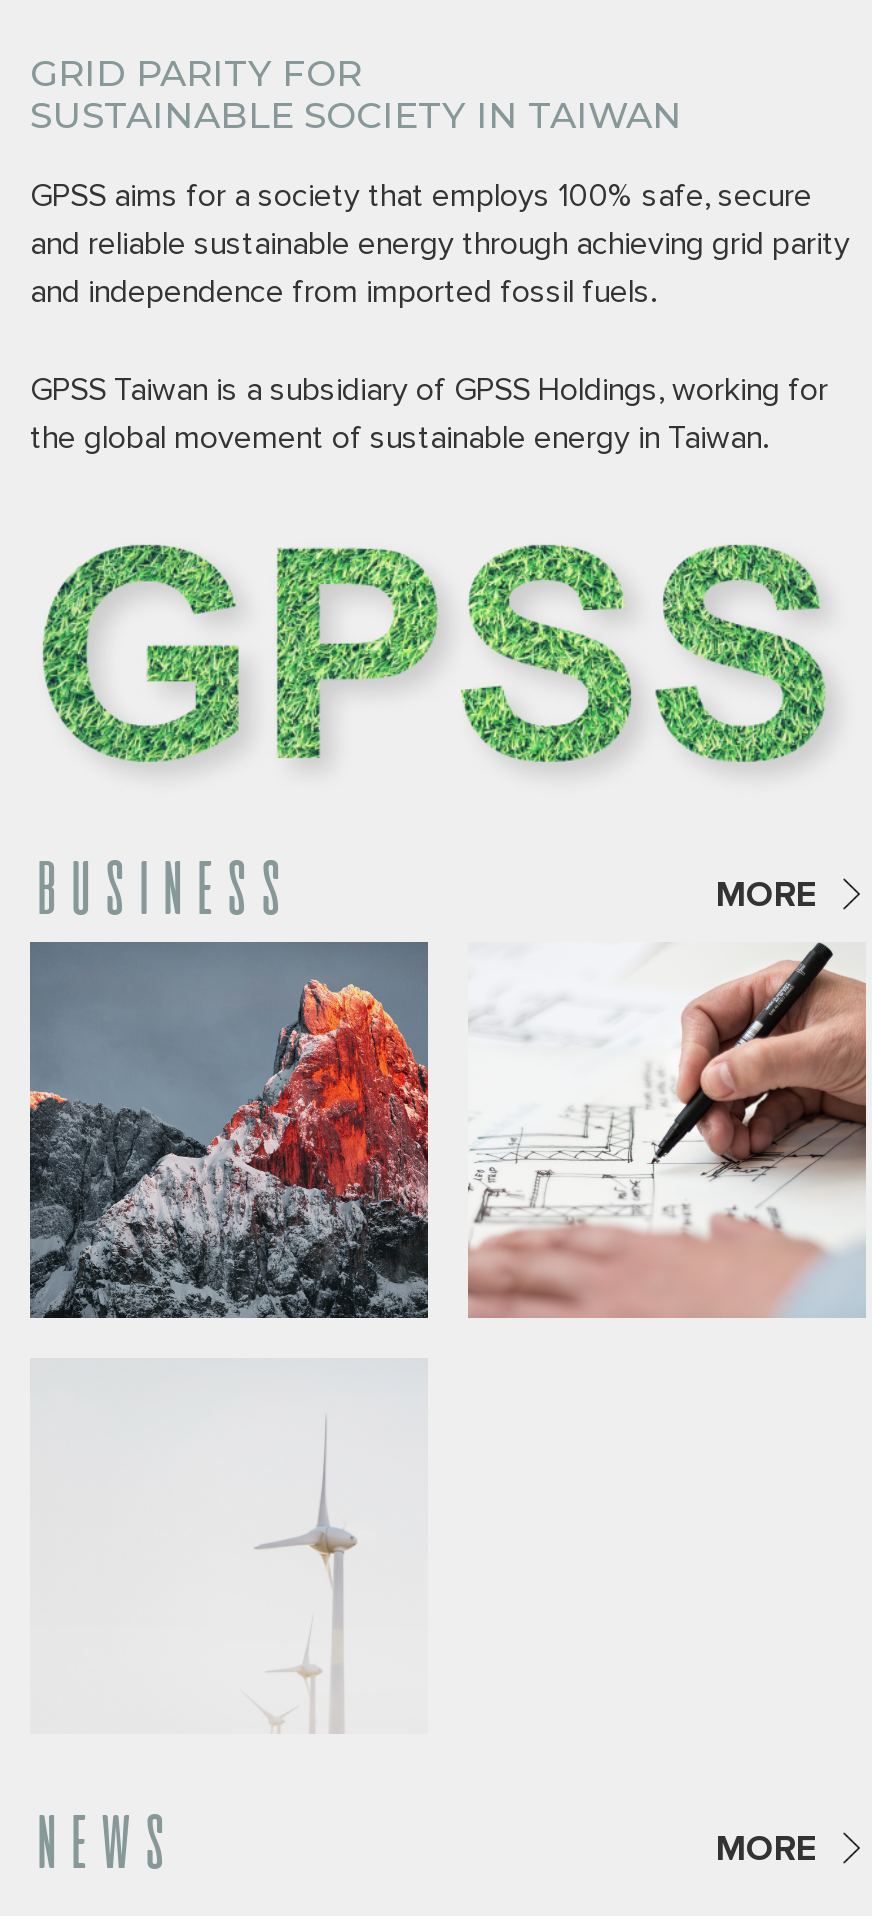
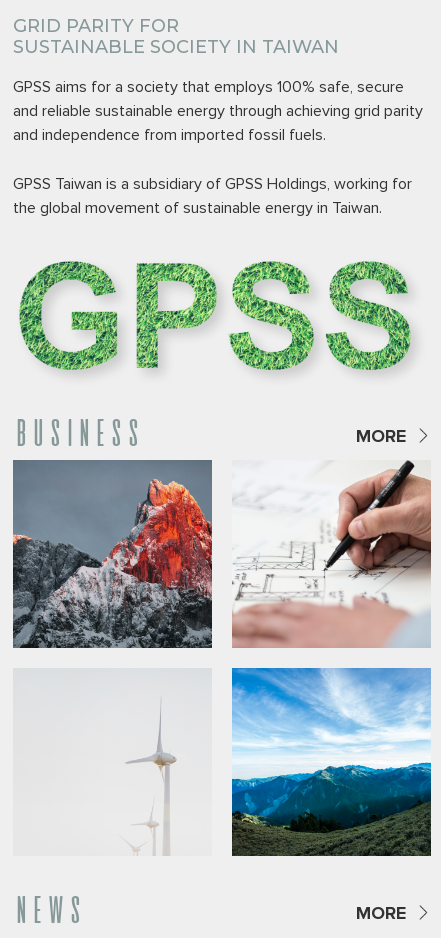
+ [image]

+ [image]
